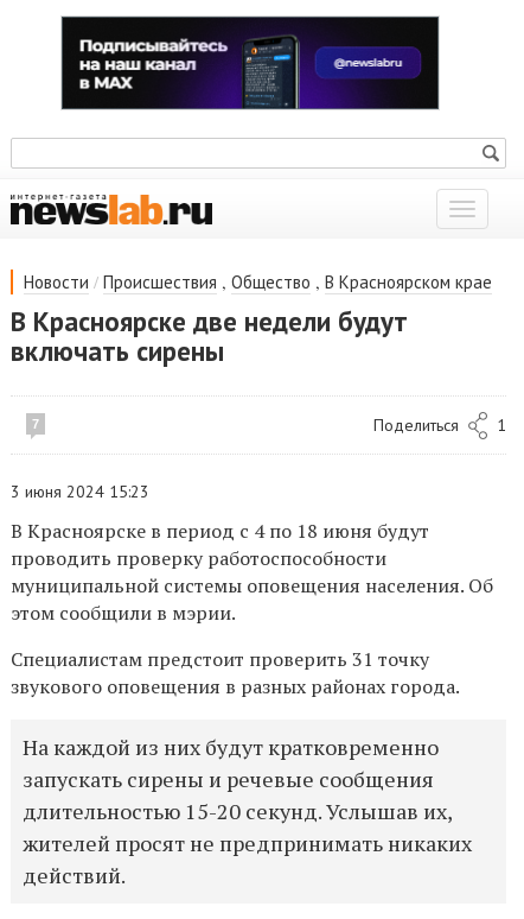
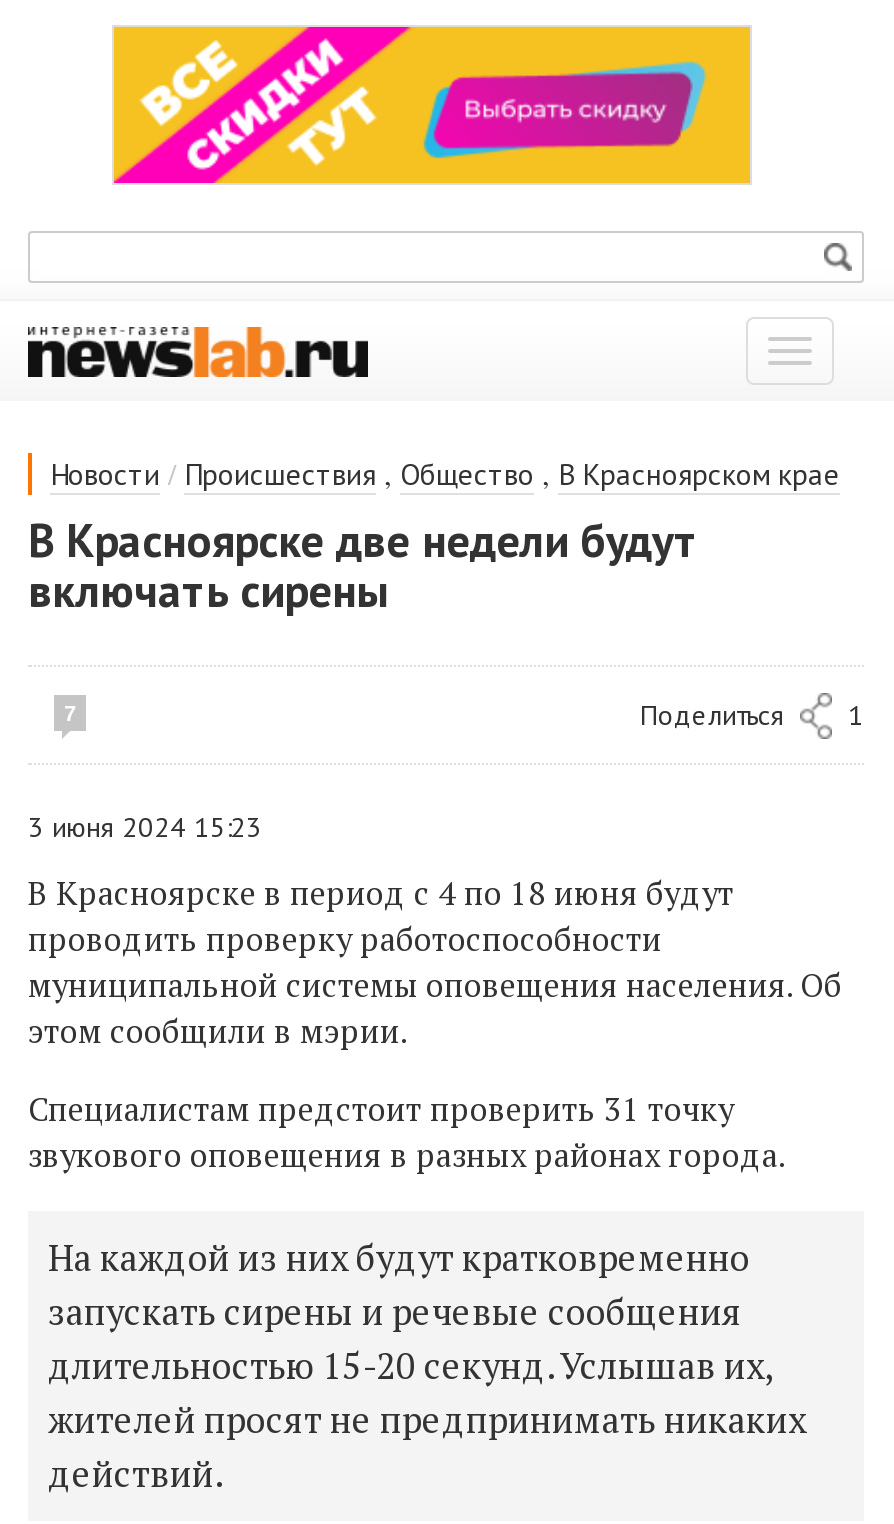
- [image]
+ [image]
